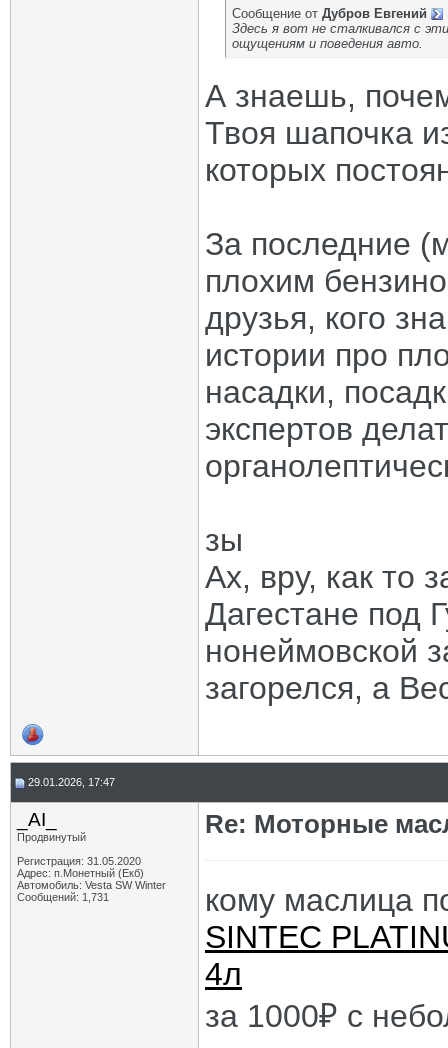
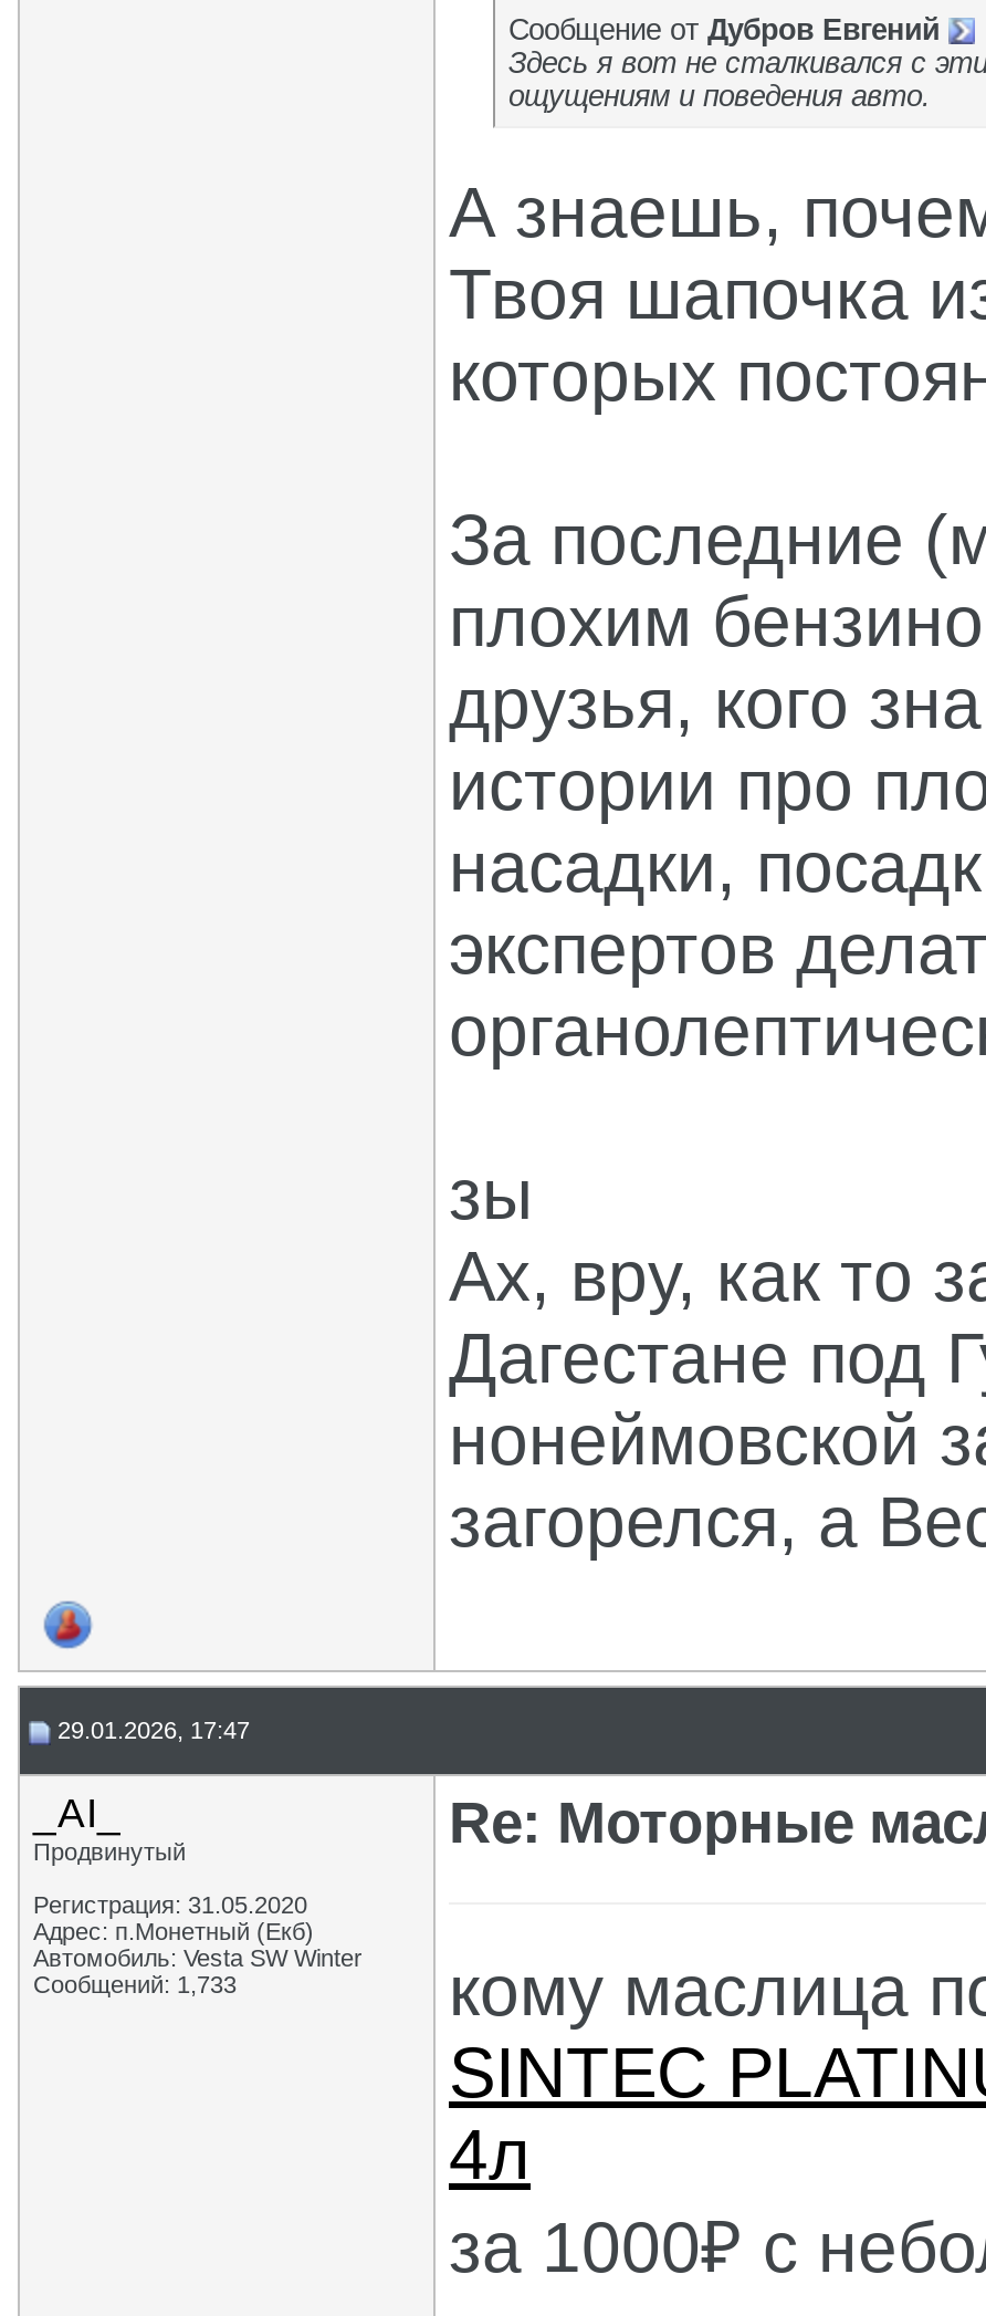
- Сообщений: 1,731
+ Сообщений: 1,733
